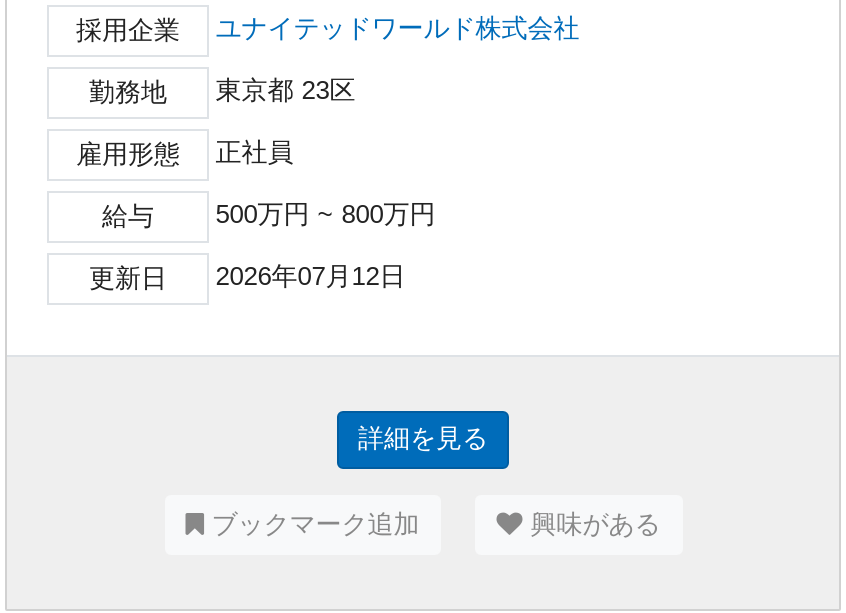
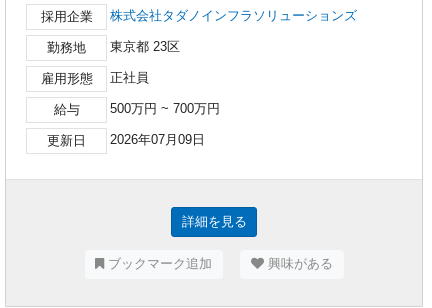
- ユナイテッドワールド株式会社
+ 株式会社タダノインフラソリューションズ

- 500万円 ~ 800万円
+ 500万円 ~ 700万円

- 更新日 2026年07月12日
+ 更新日 2026年07月09日
